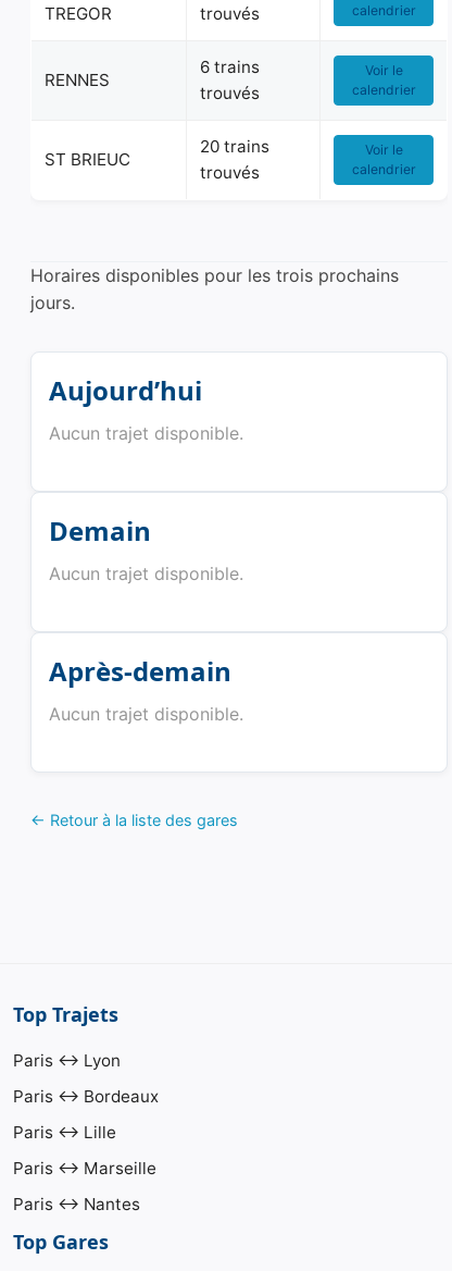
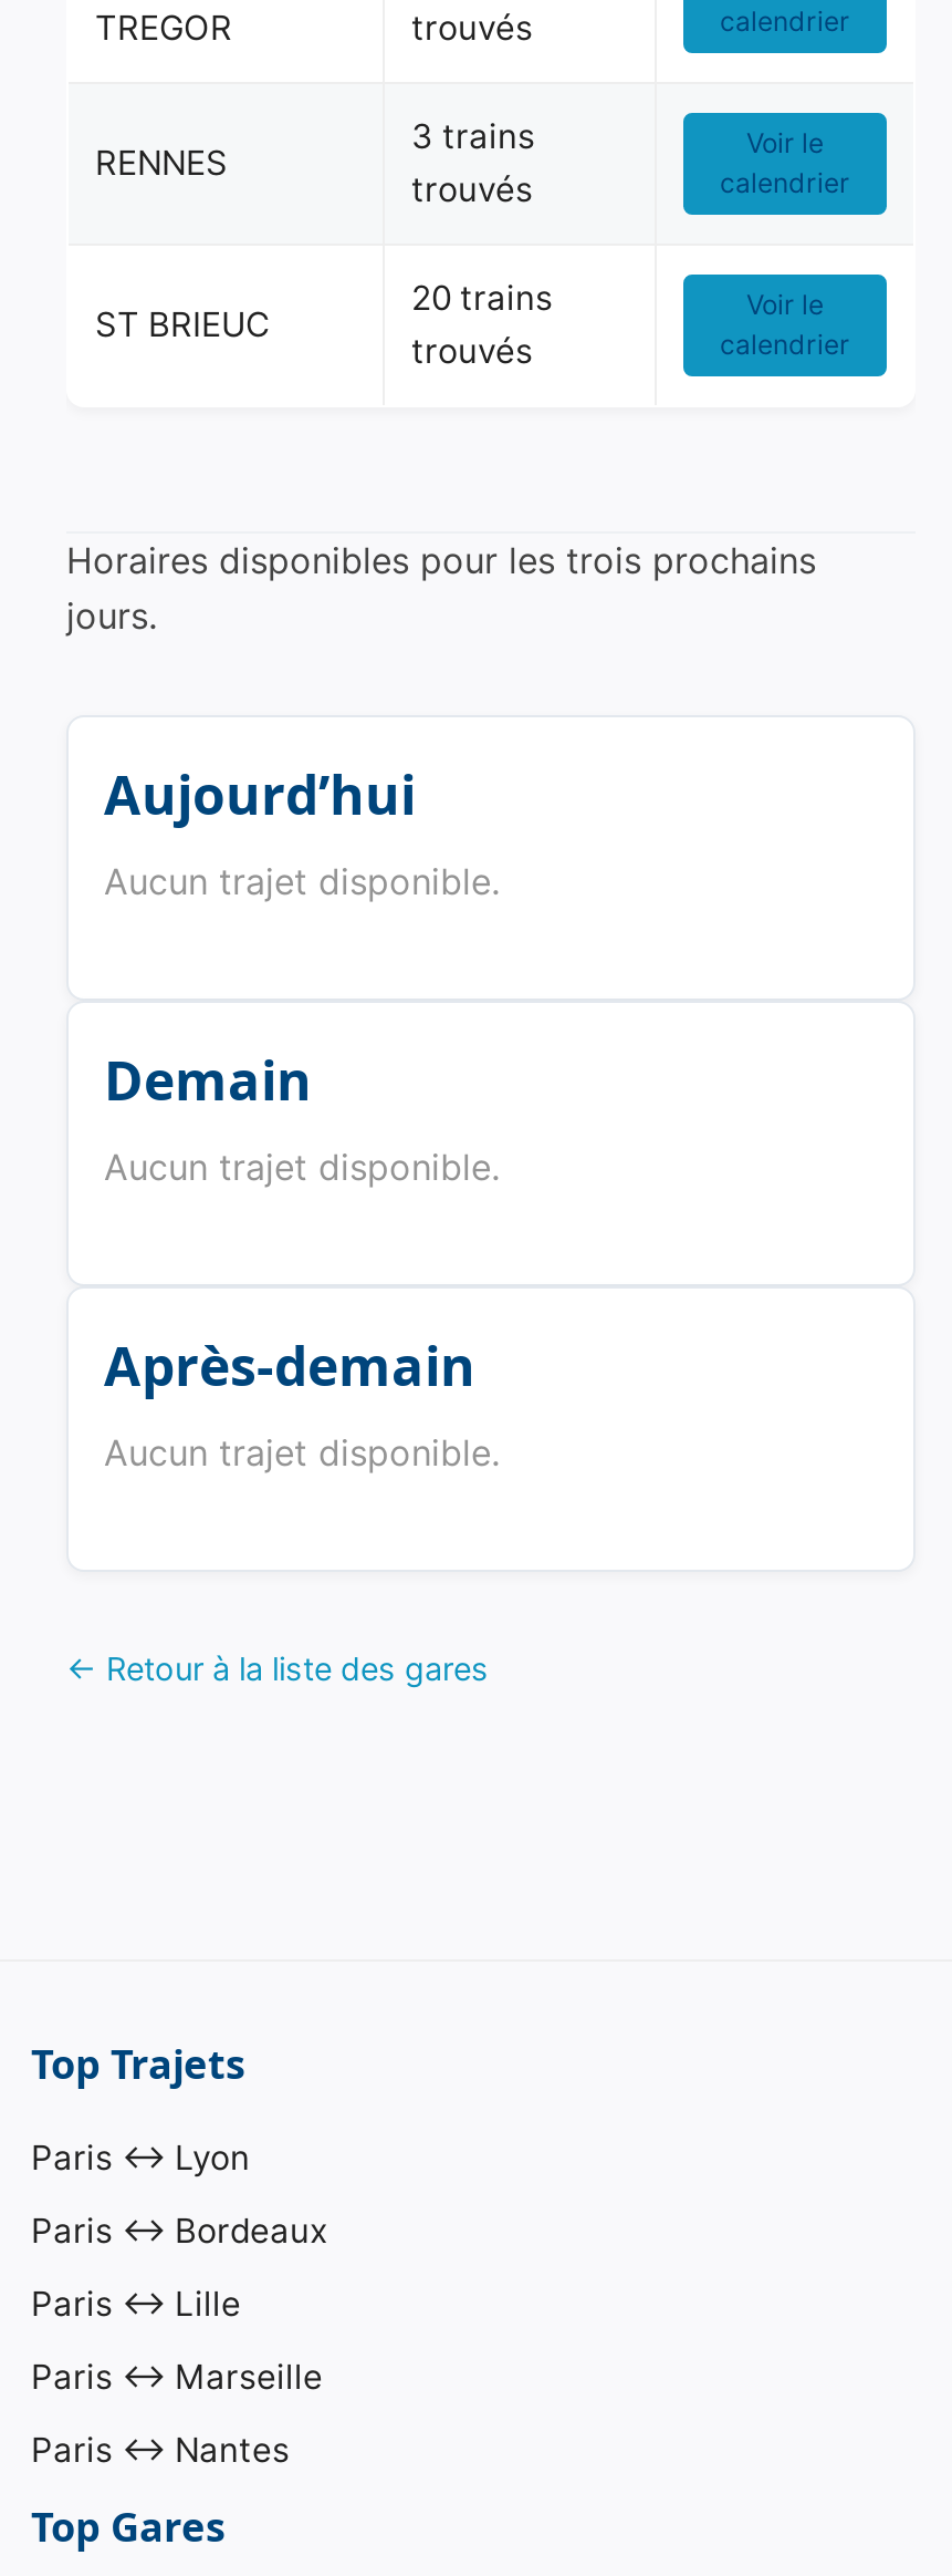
- 6 trains
+ 3 trains
